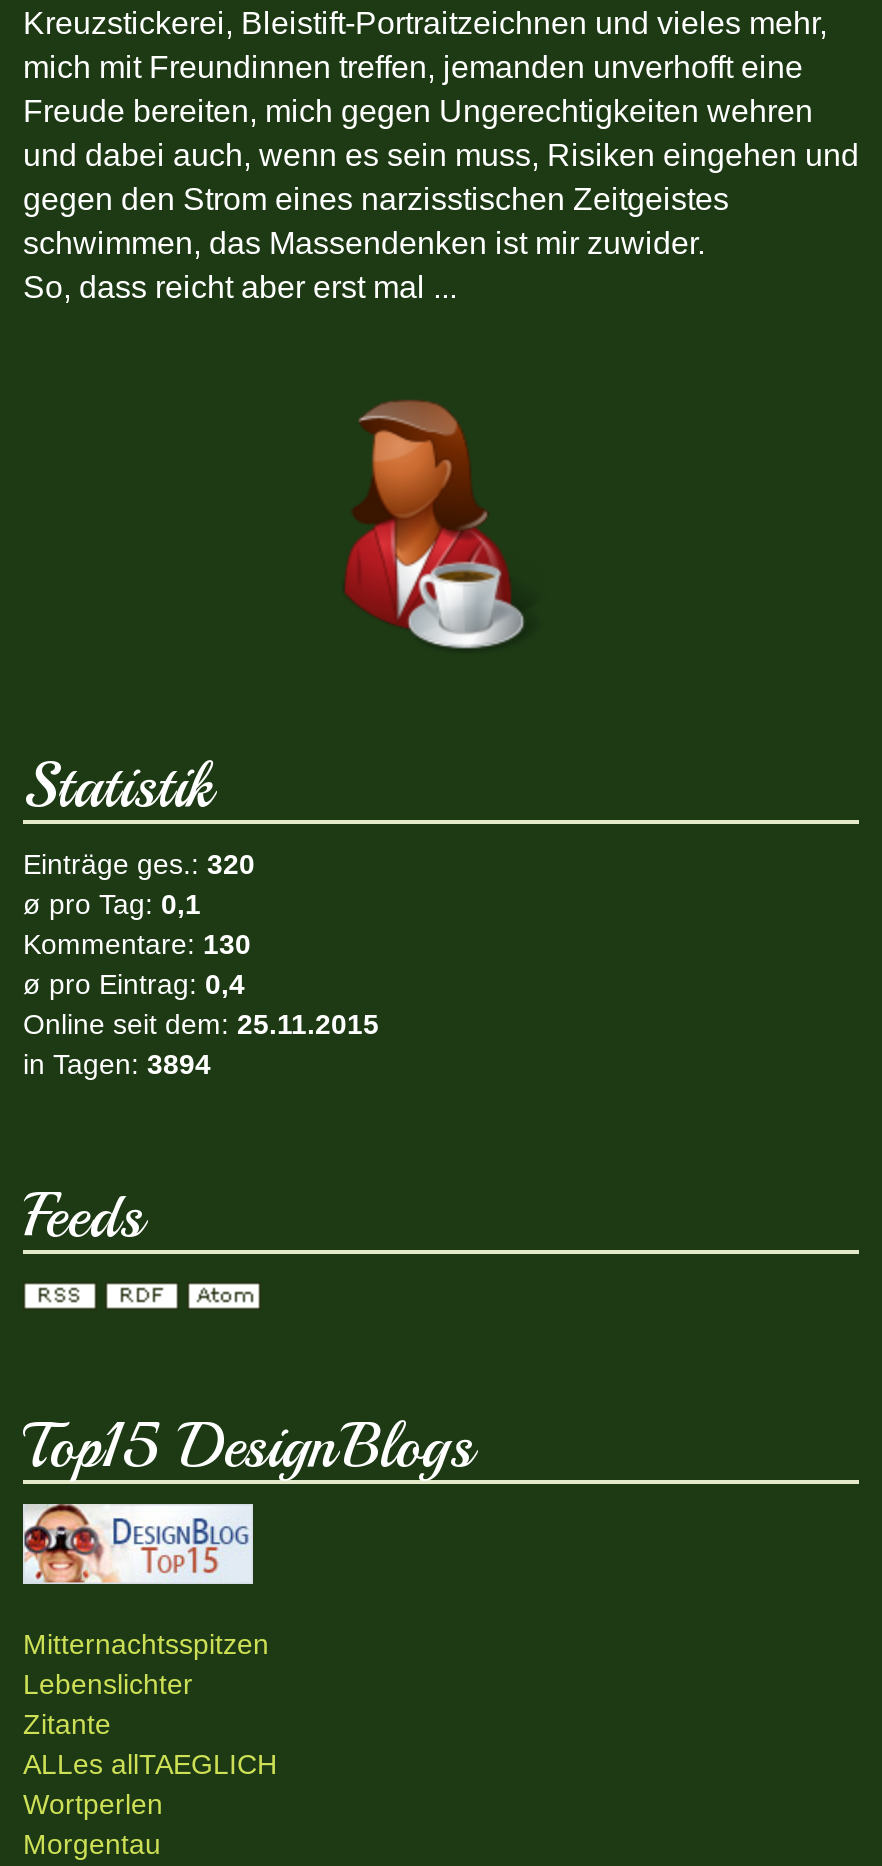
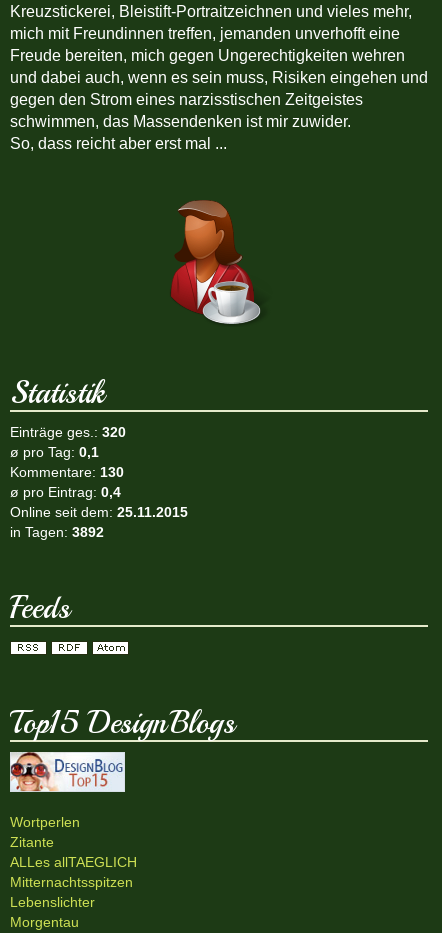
- in Tagen: 3894
+ in Tagen: 3892

moved down: Mitternachtsspitzen | Lebenslichter

moved up: Zitante | ALLes allTAEGLICH

moved up: Wortperlen
